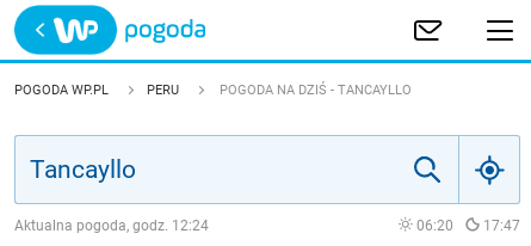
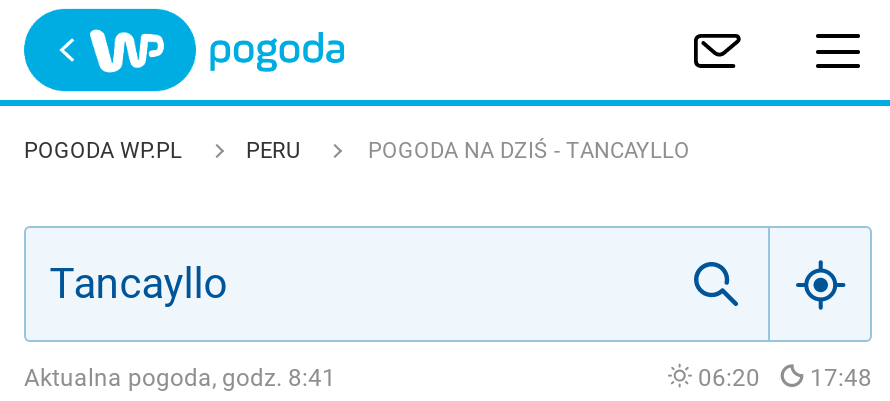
- Aktualna pogoda, godz. 12:24
+ Aktualna pogoda, godz. 8:41

- 06:20 17:47
+ 06:20 17:48
